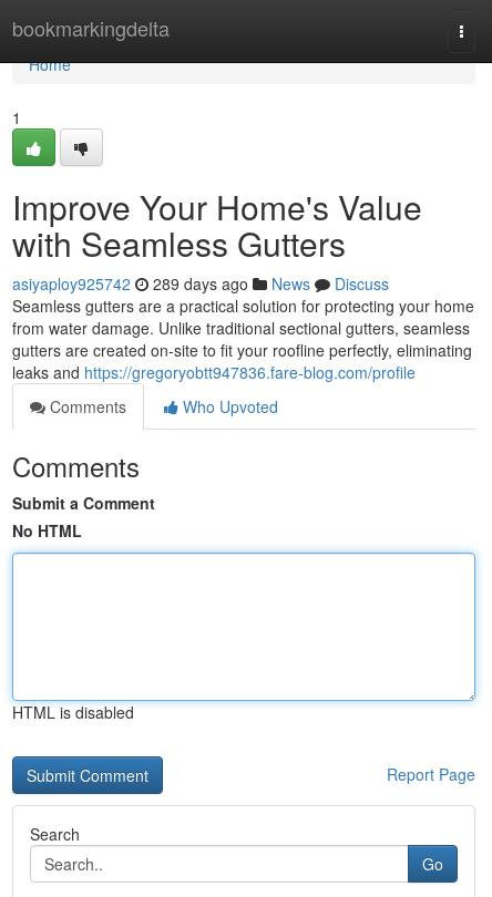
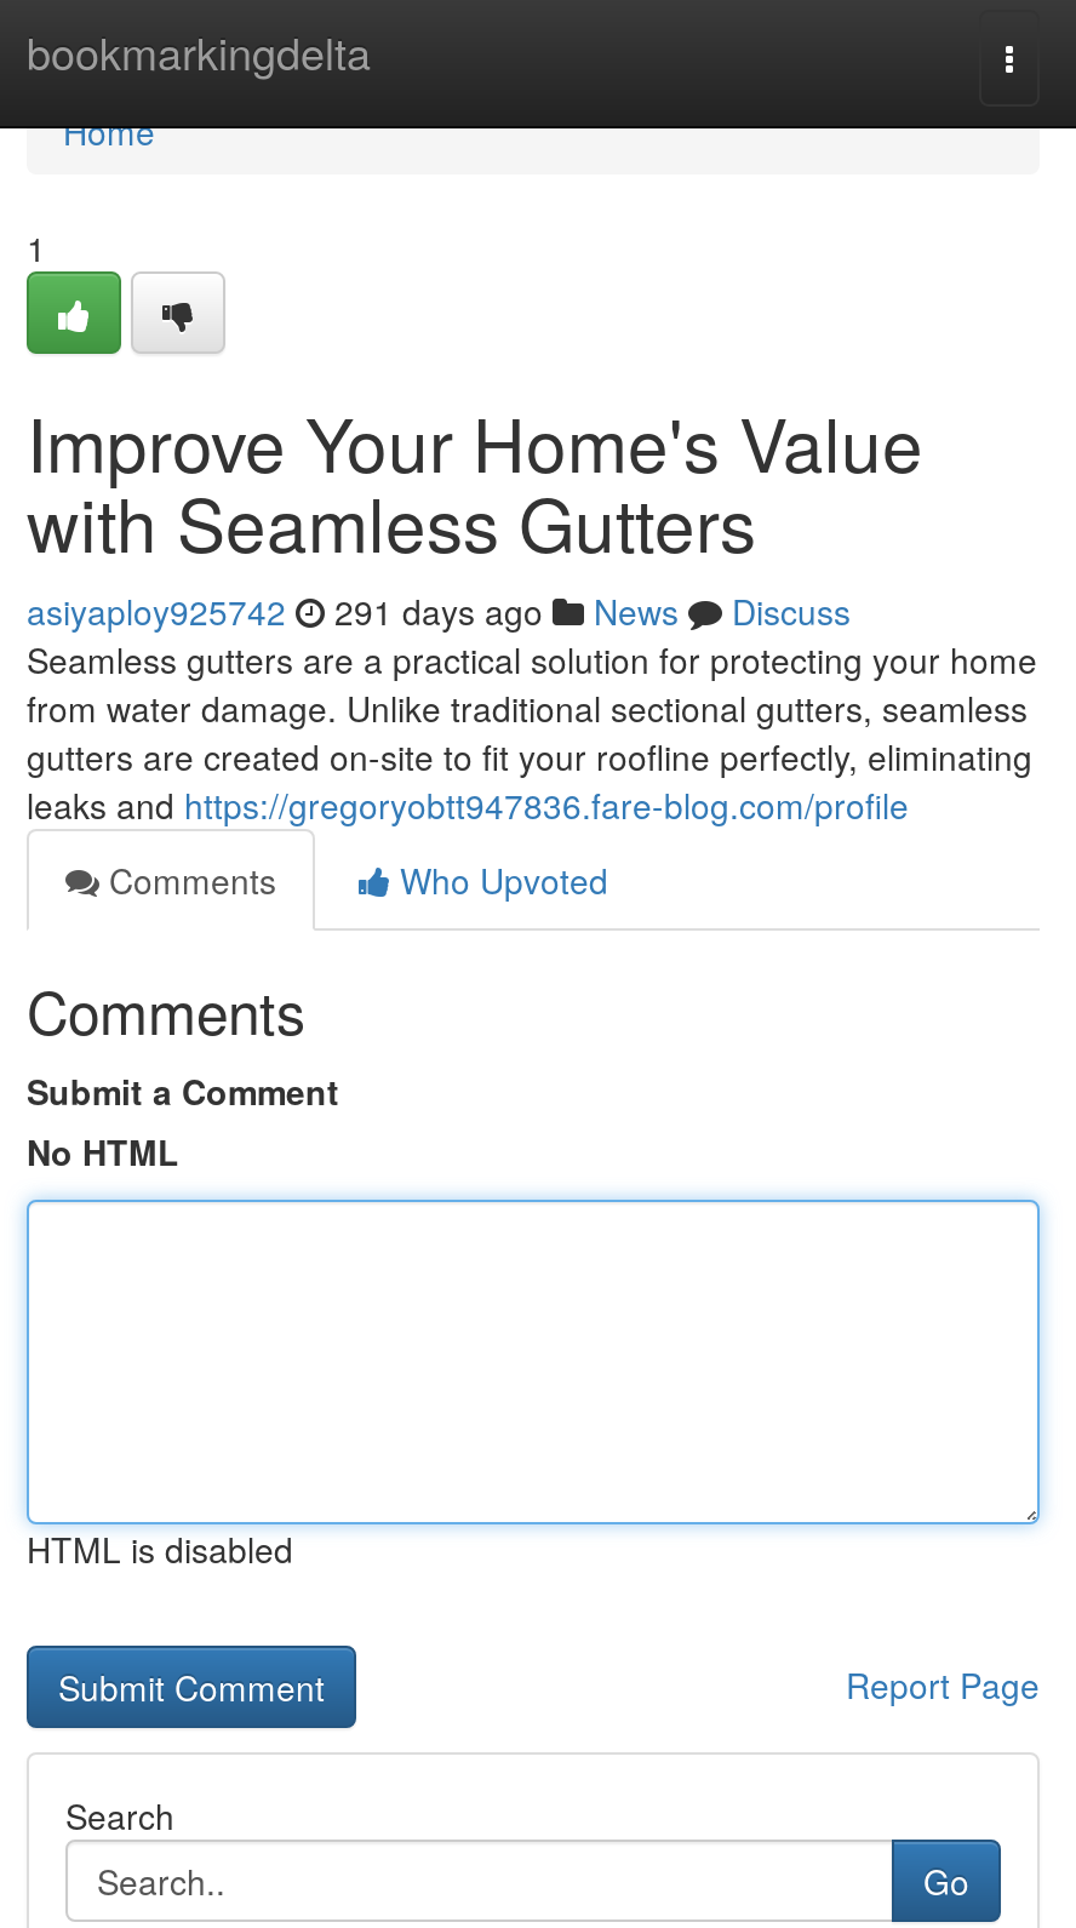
- asiyaploy925742 289 days ago News Discuss
+ asiyaploy925742 291 days ago News Discuss
